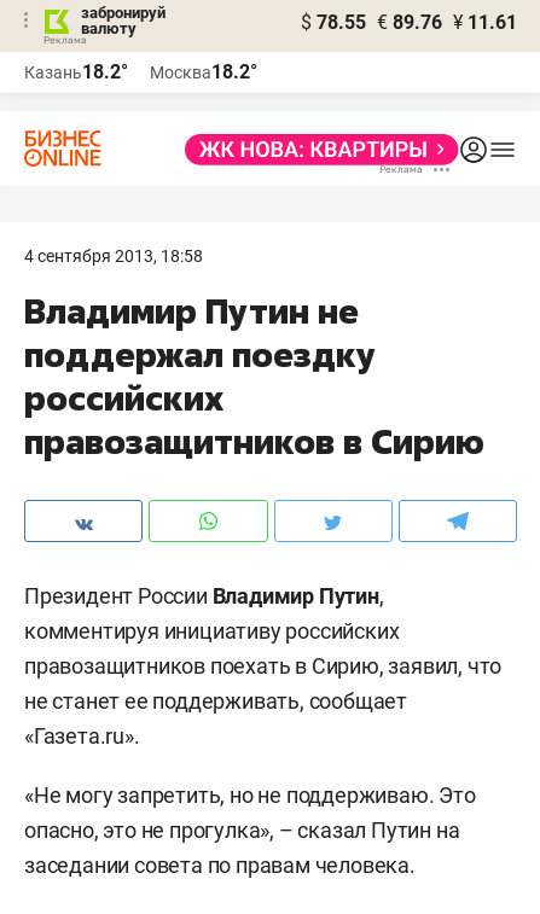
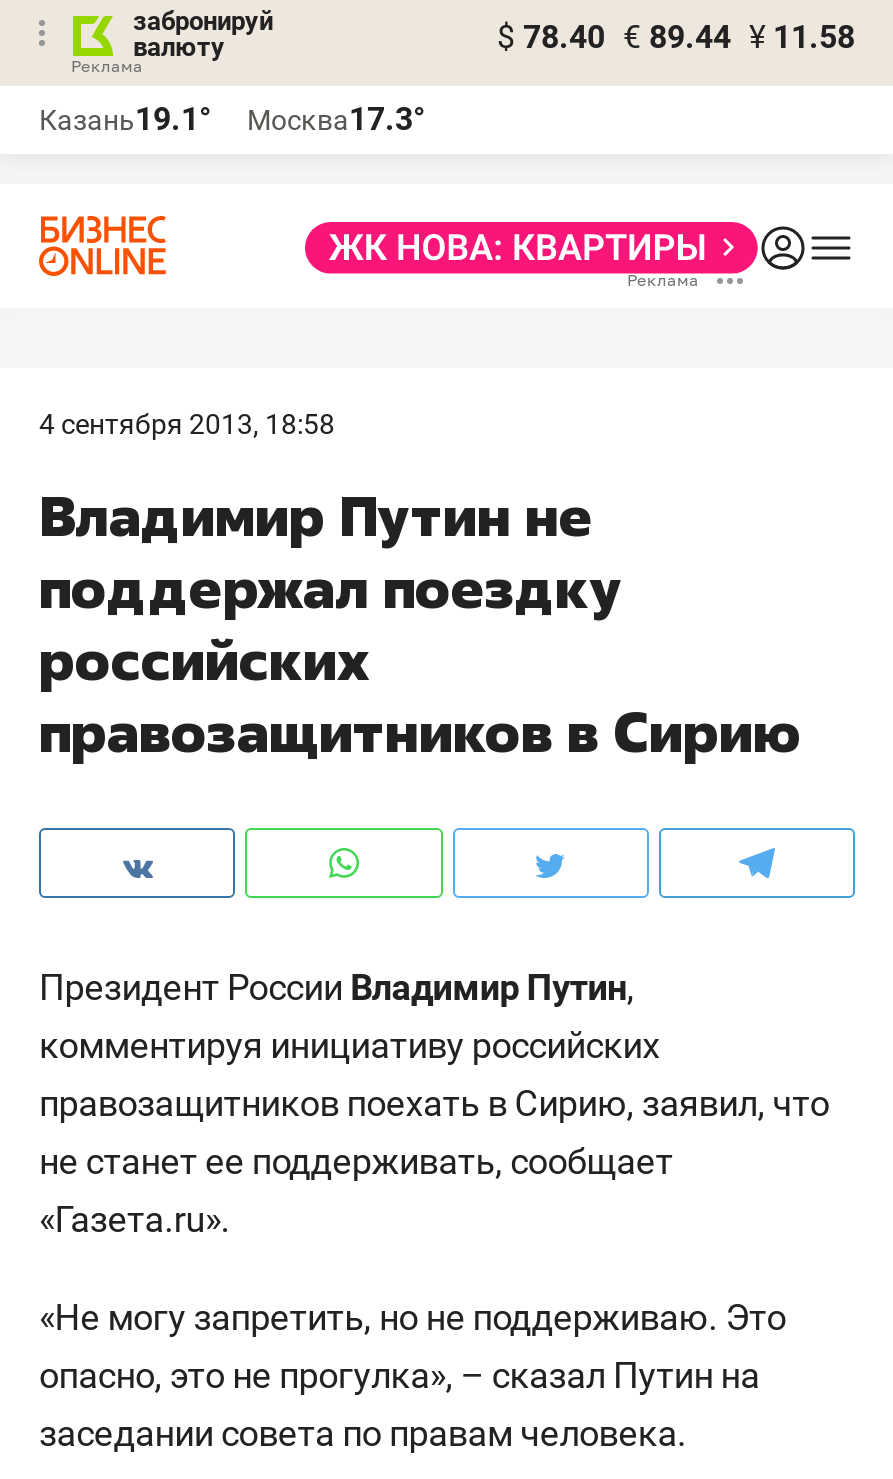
- $ 78.55 € 89.76 ¥ 11.61
+ $ 78.40 € 89.44 ¥ 11.58

- Казань18.2°
+ Казань19.1°

- Москва18.2°
+ Москва17.3°
